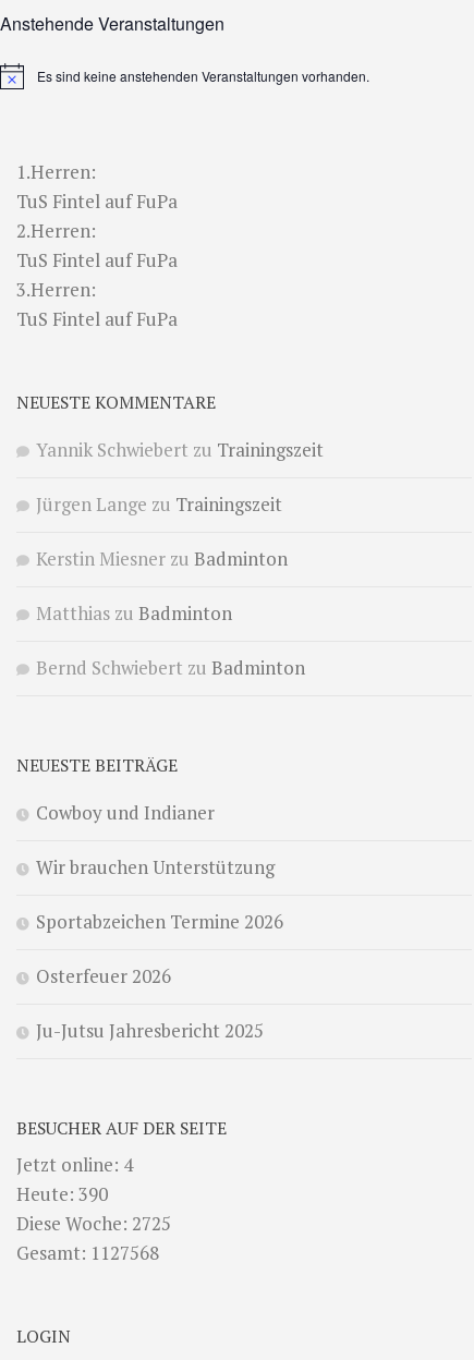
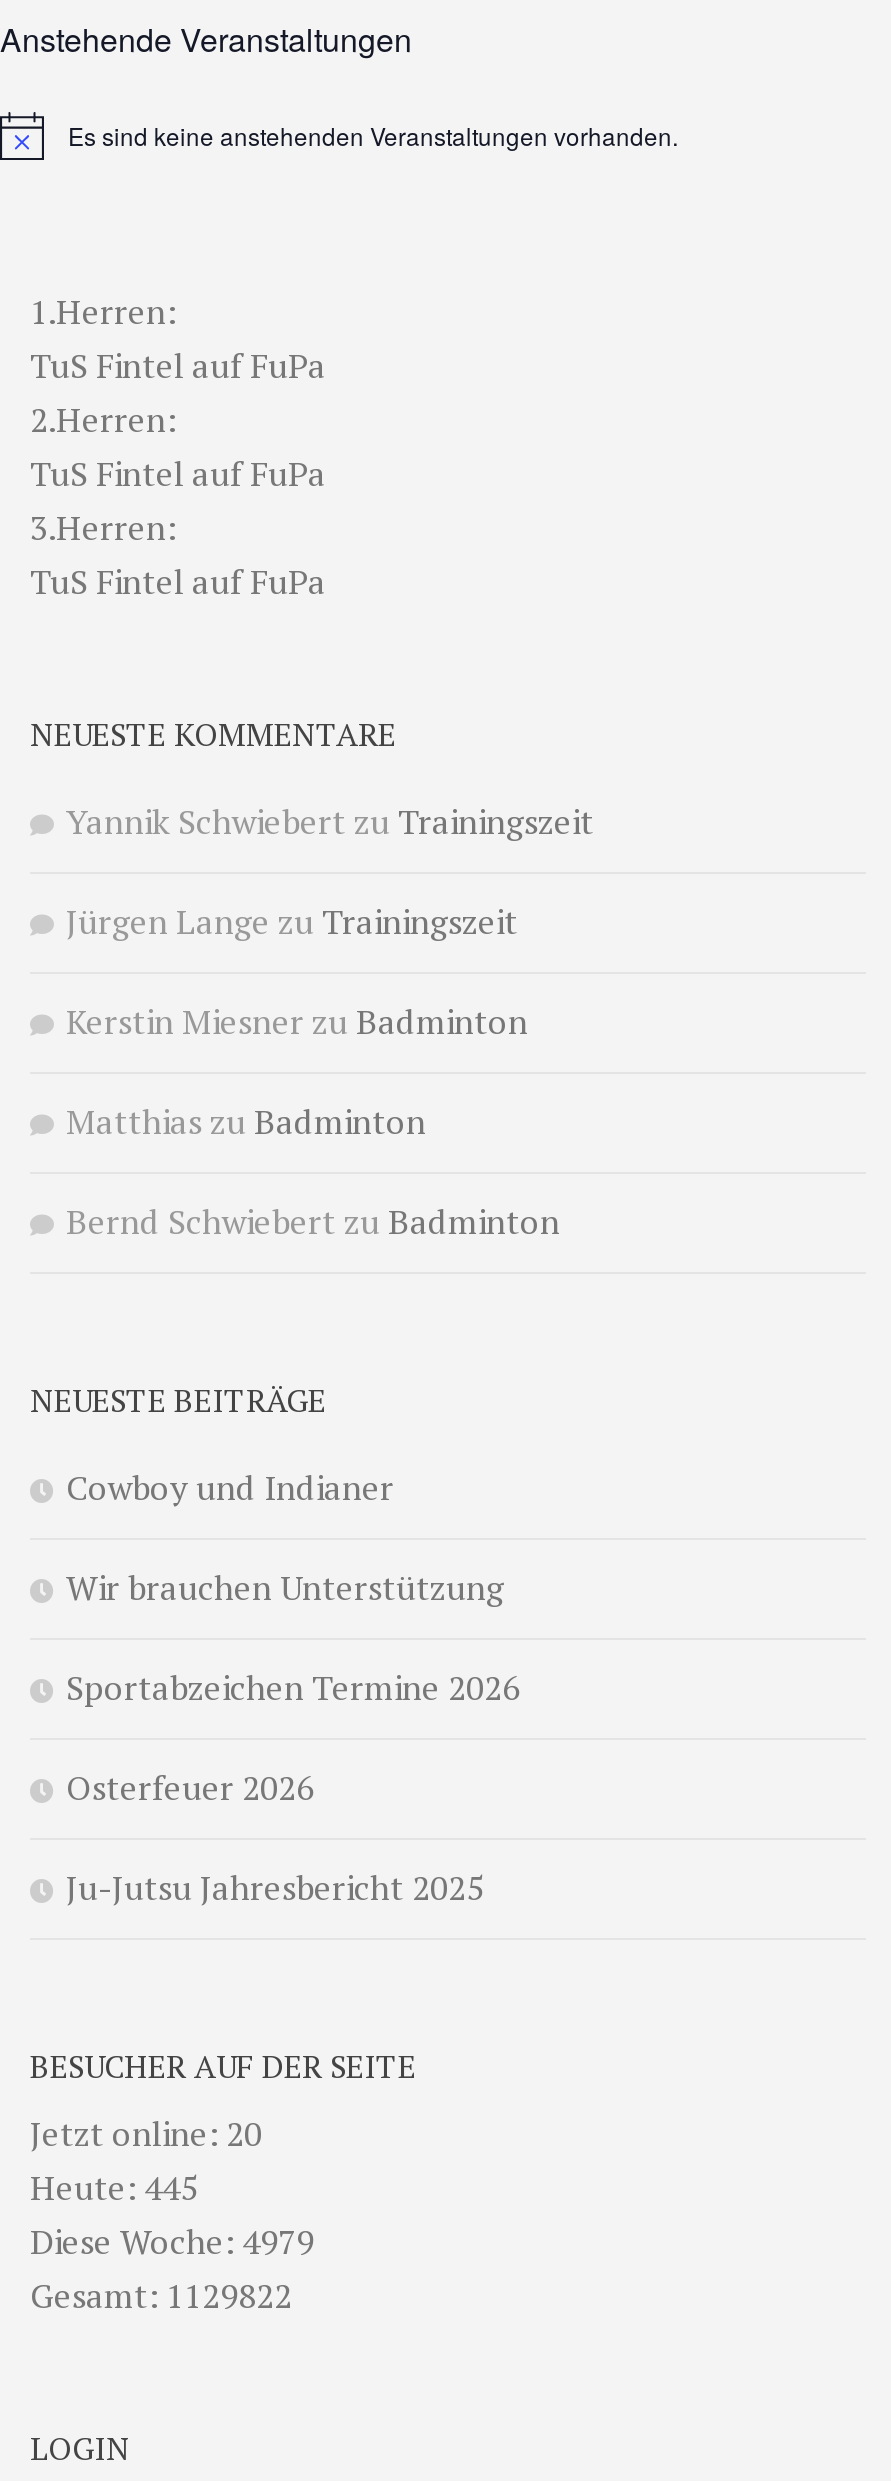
- Jetzt online: 4
+ Jetzt online: 20

- Heute: 390
+ Heute: 445

- Diese Woche: 2725
+ Diese Woche: 4979

- Gesamt: 1127568
+ Gesamt: 1129822
